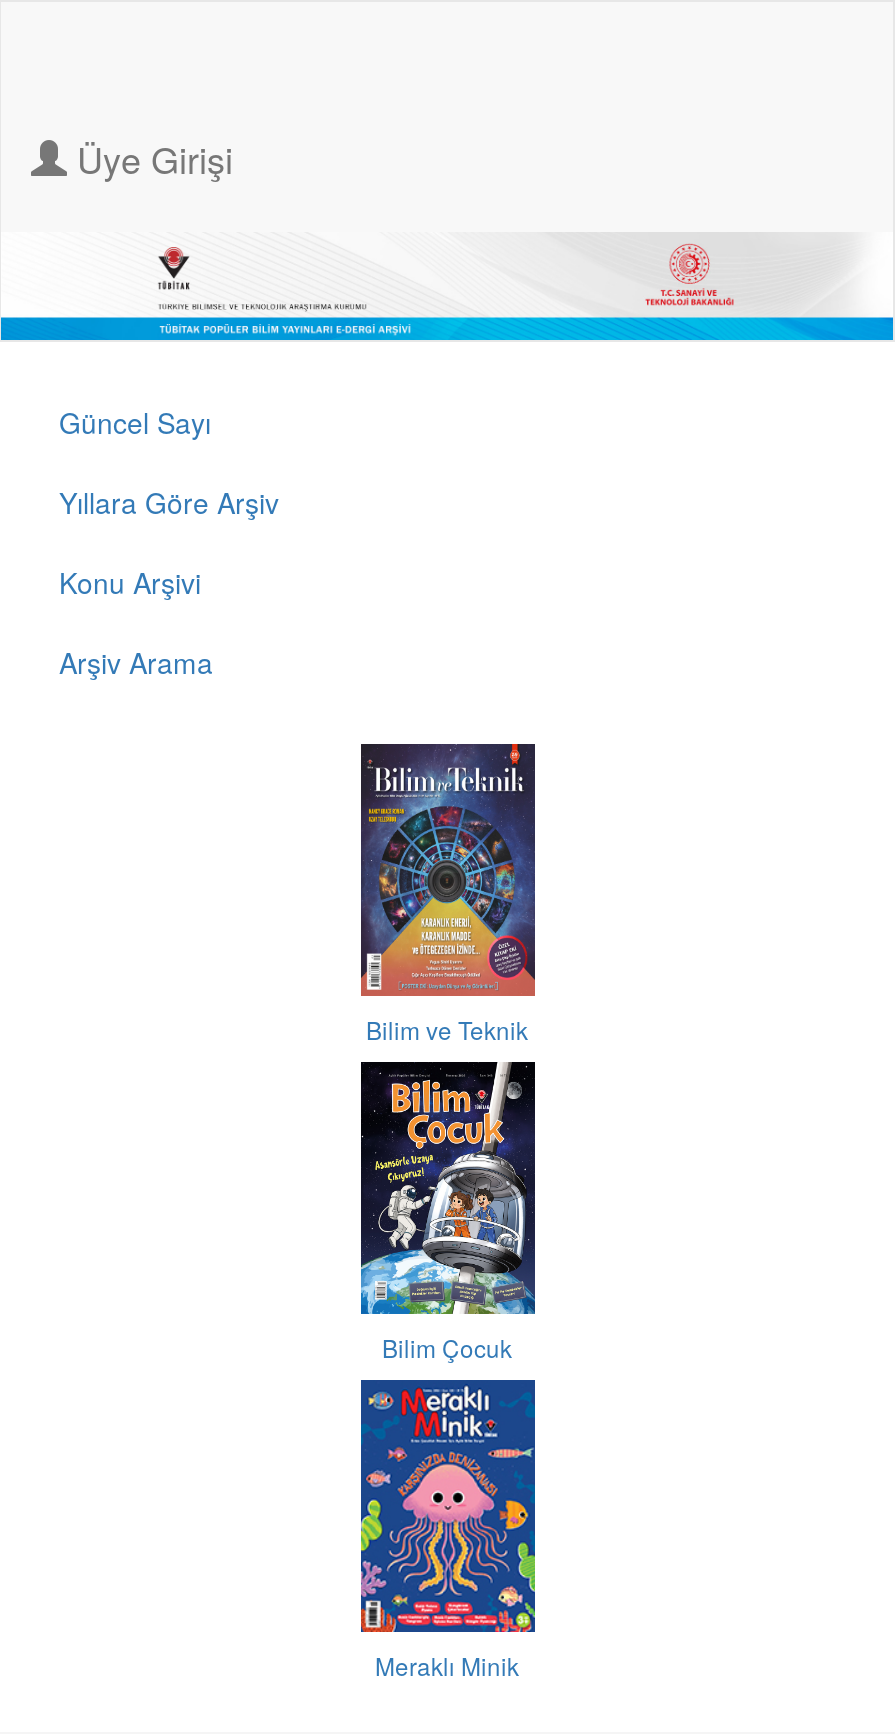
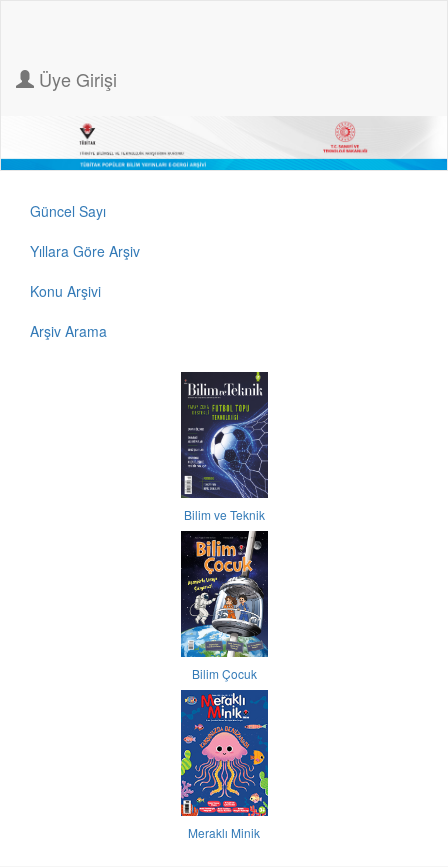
- [image]
+ [image]
